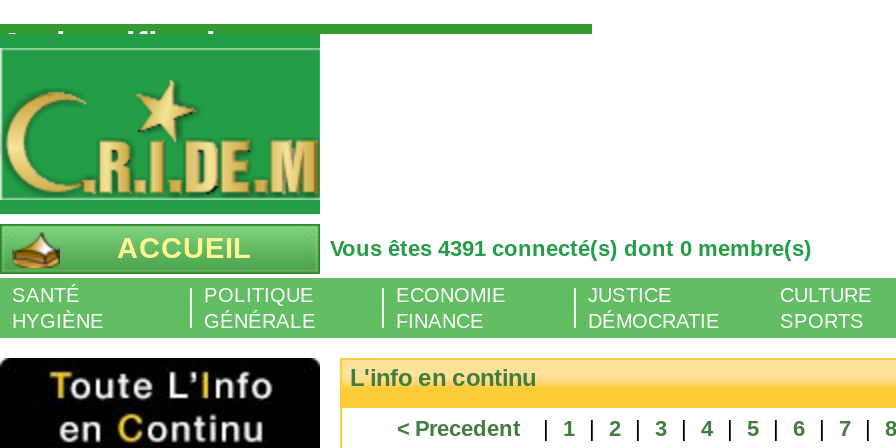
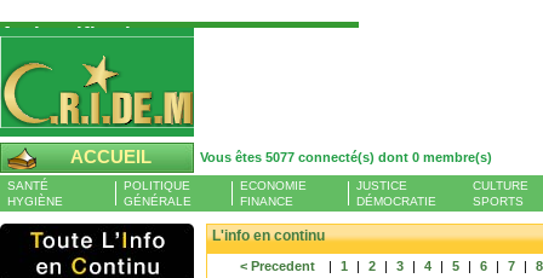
- Vous êtes 4391 connecté(s) dont 0 membre(s)
+ Vous êtes 5077 connecté(s) dont 0 membre(s)
